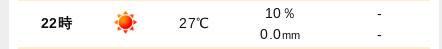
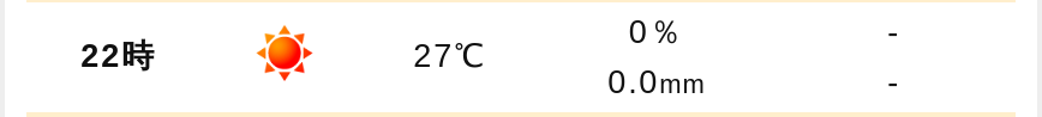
- 10％
+ 0％
